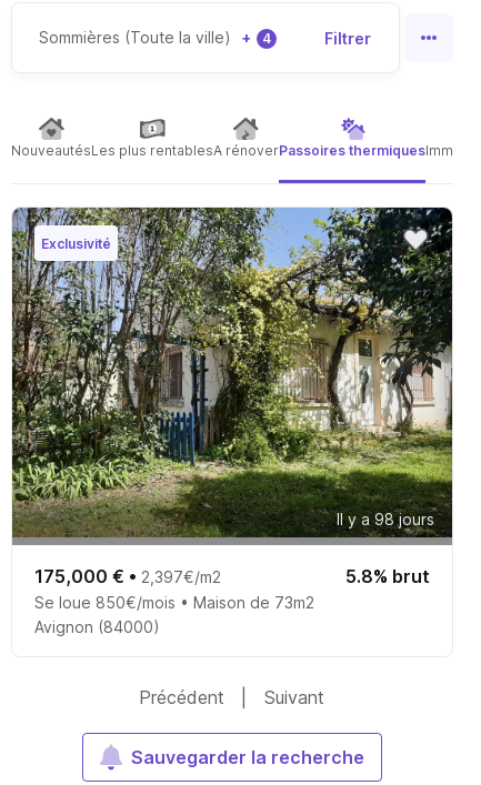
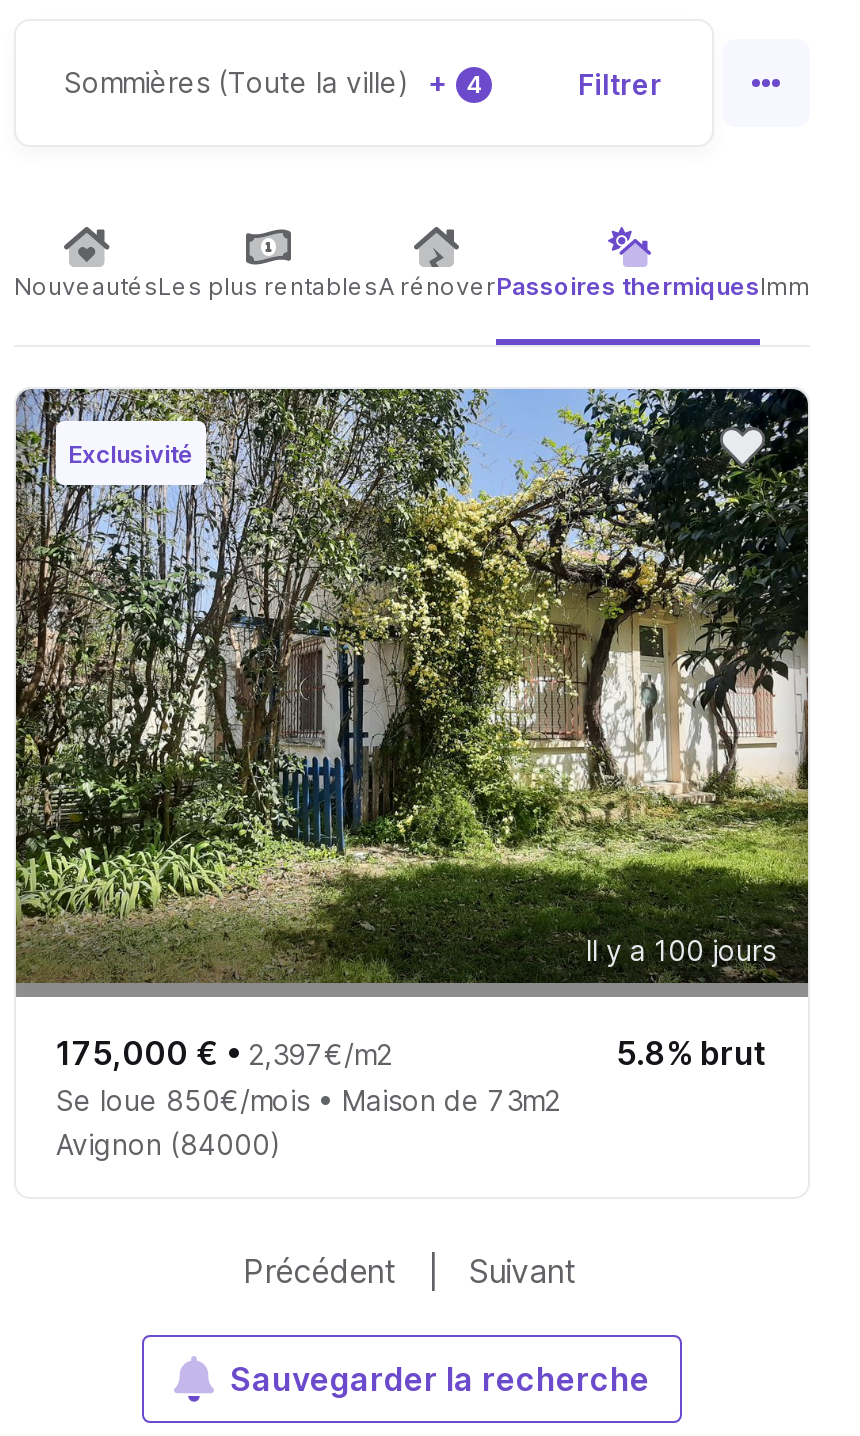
- Il y a 98 jours
+ Il y a 100 jours
